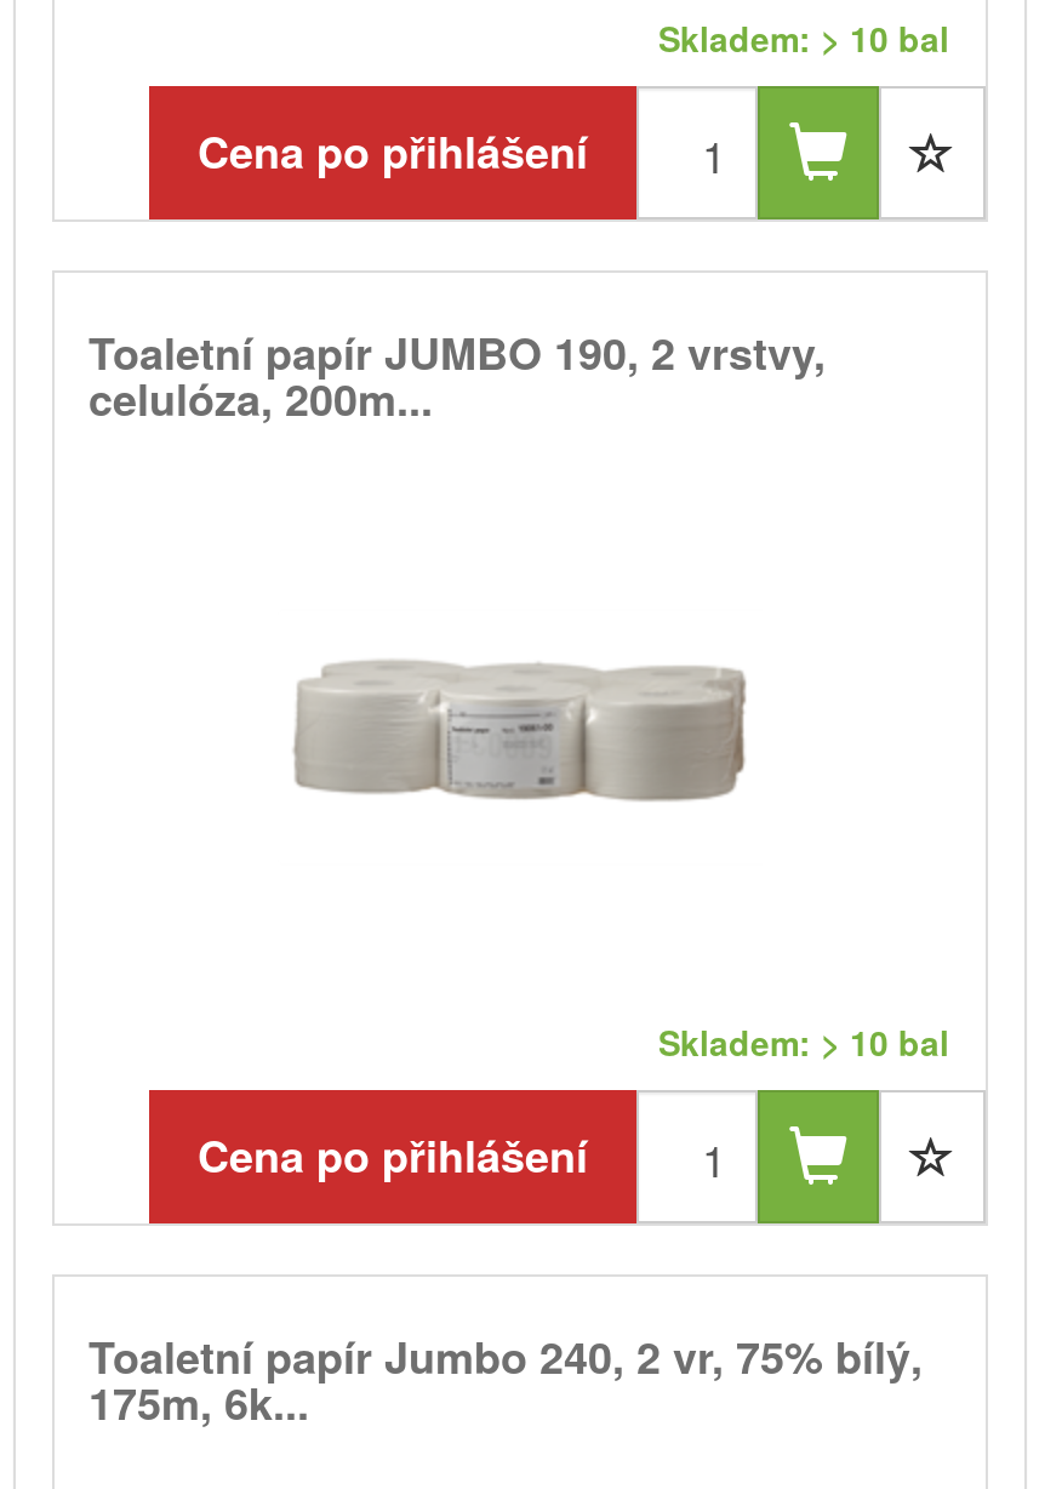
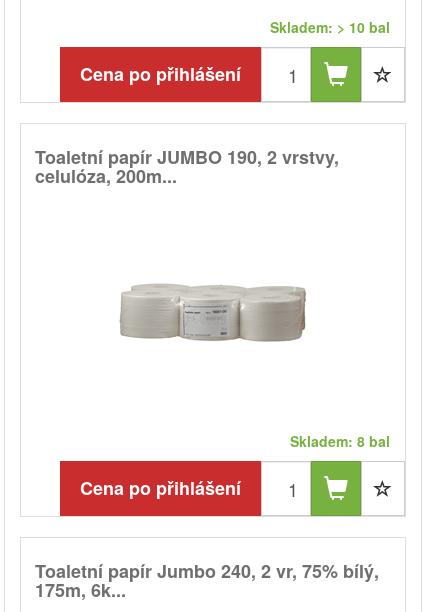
- Skladem: > 10 bal
+ Skladem: 8 bal
